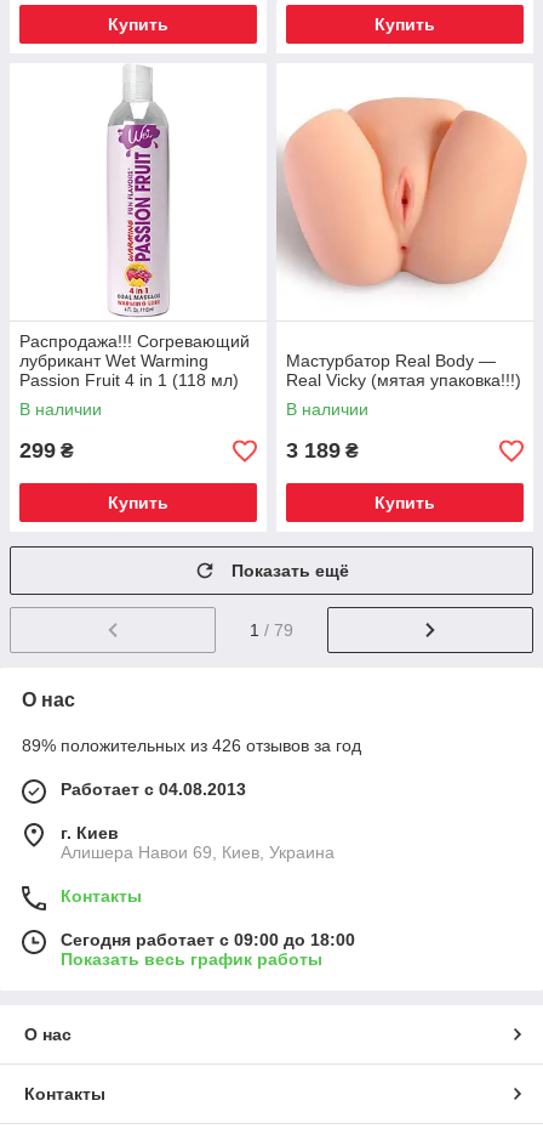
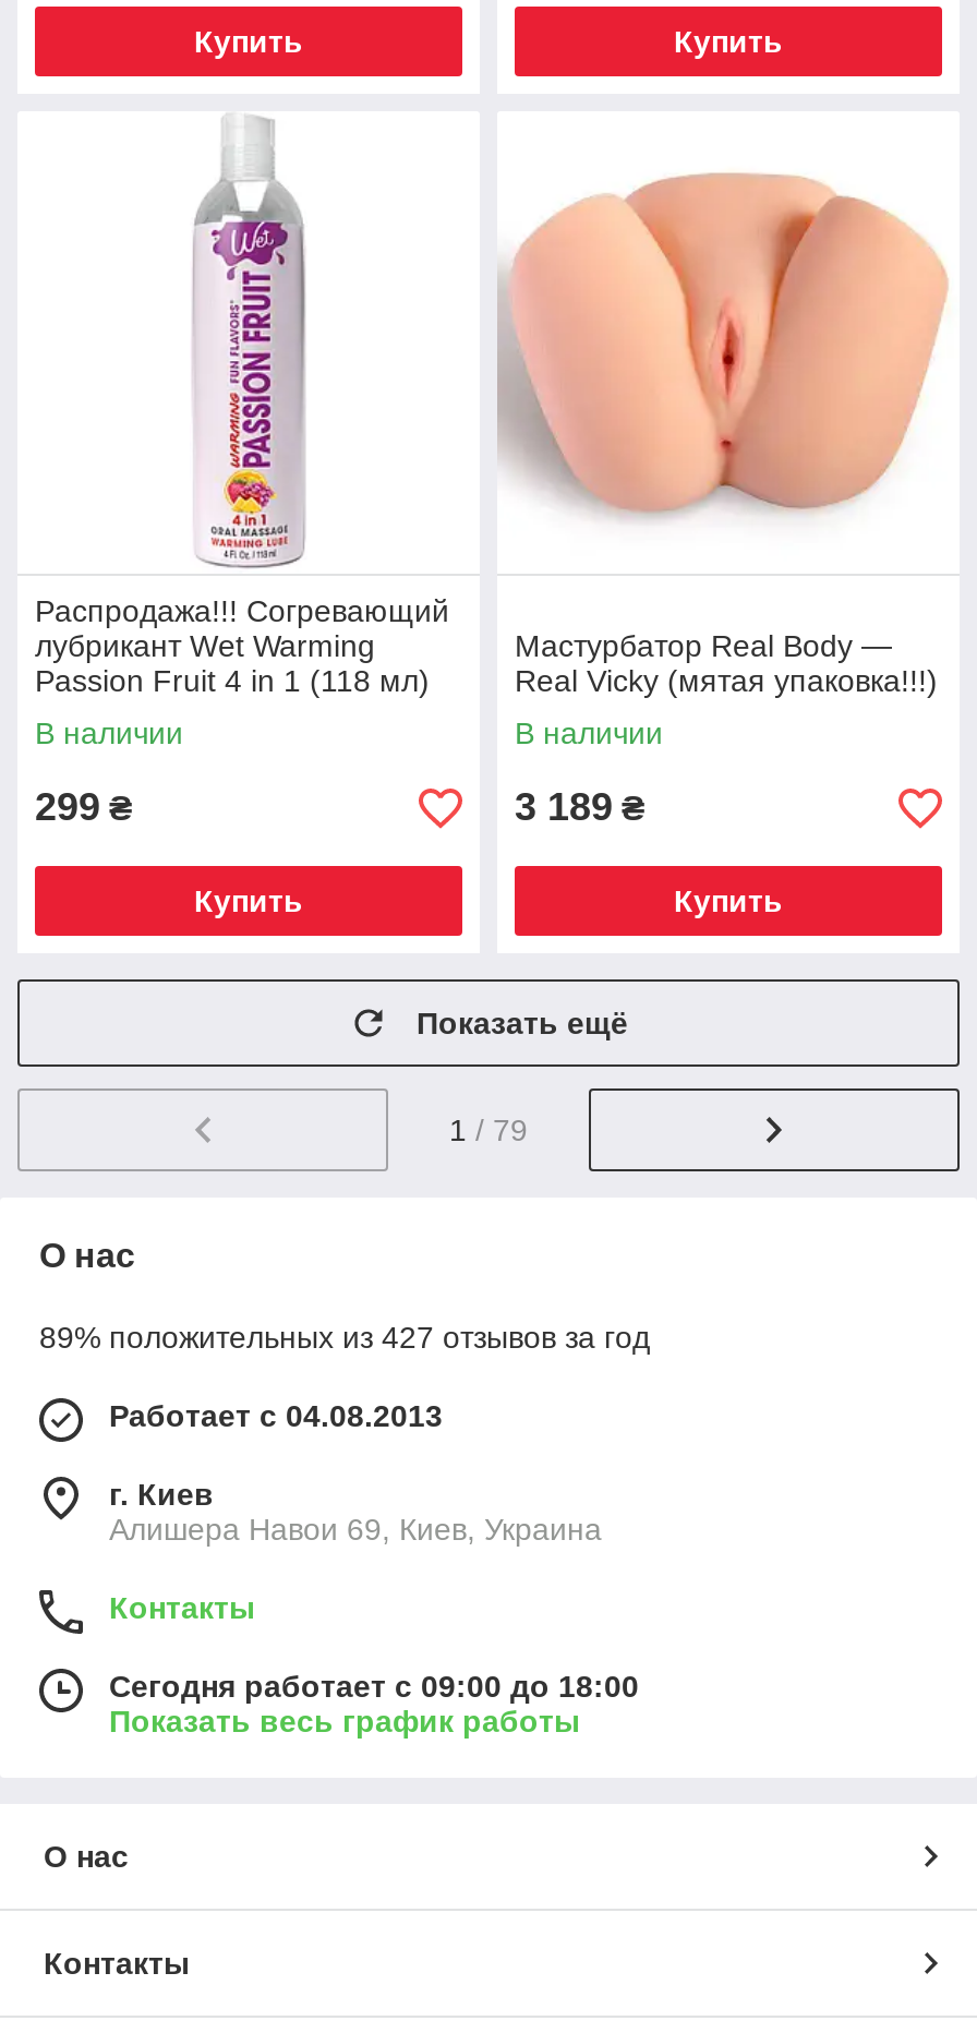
- 89% положительных из 426 отзывов за год
+ 89% положительных из 427 отзывов за год
